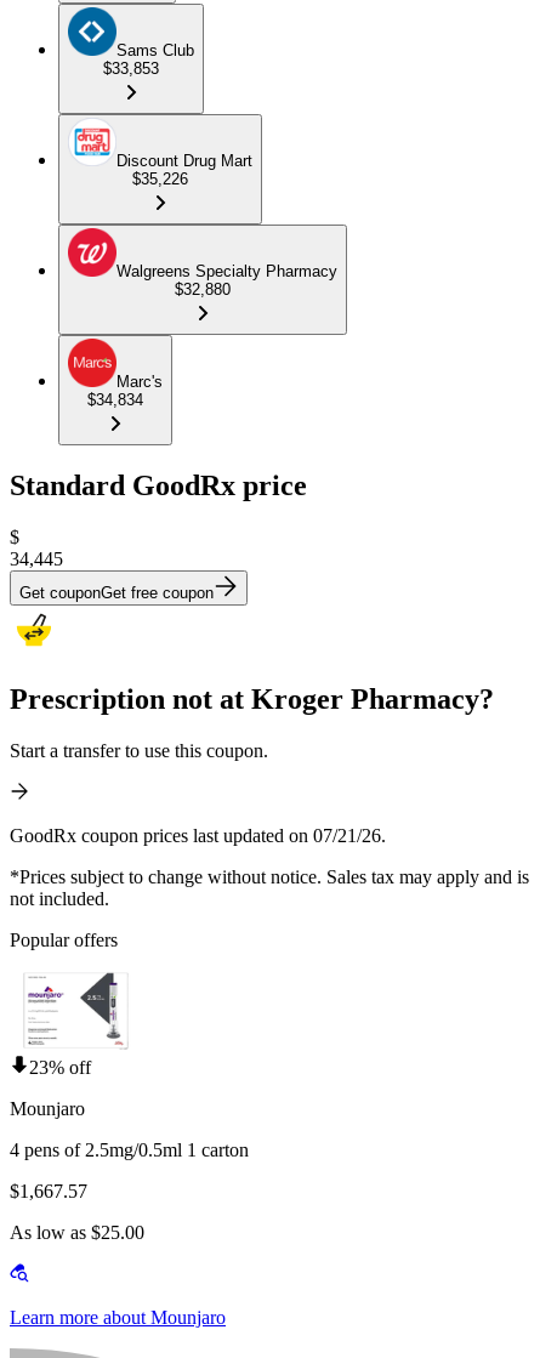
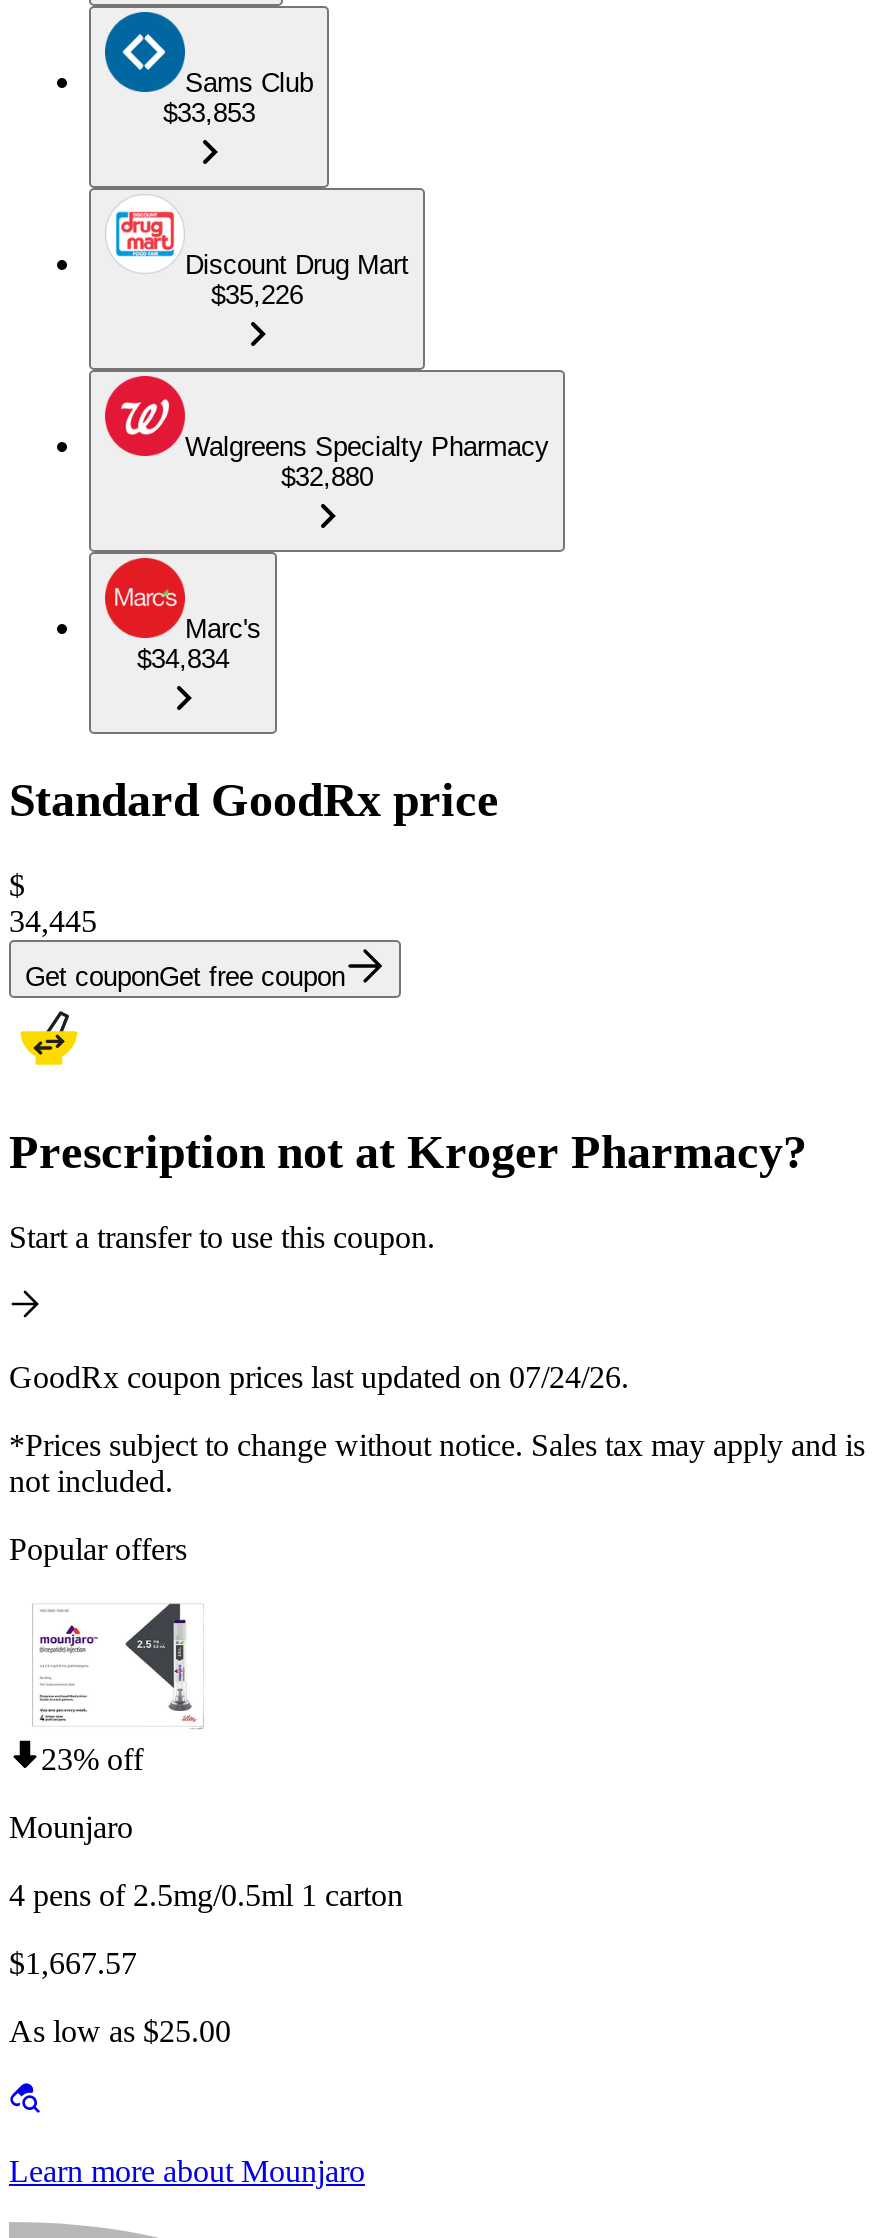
- GoodRx coupon prices last updated on 07/21/26.
+ GoodRx coupon prices last updated on 07/24/26.
